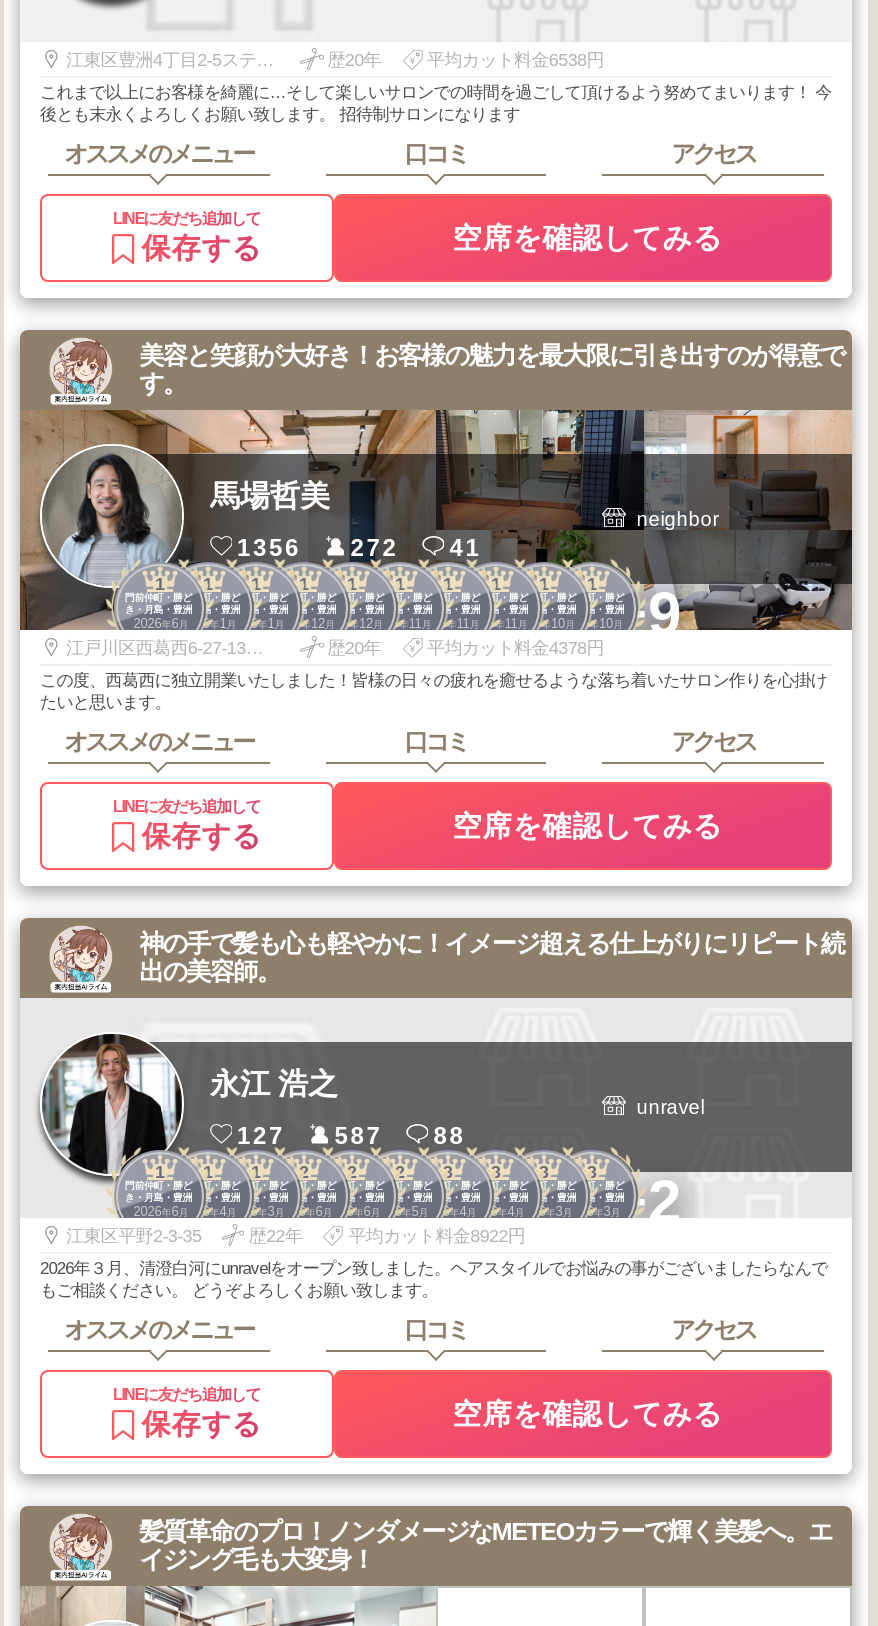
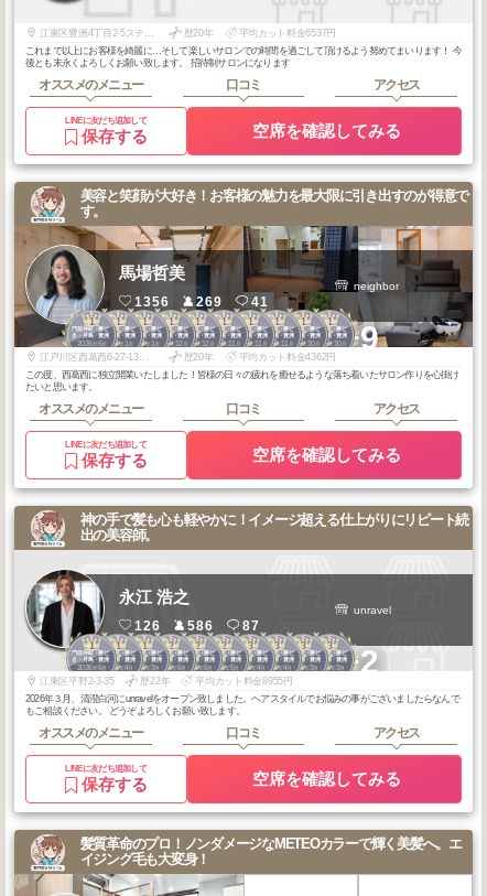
- 平均カット料金6538円
+ 平均カット料金6537円

- 1356 272 41
+ 1356 269 41

- 平均カット料金4378円
+ 平均カット料金4362円

- 127
+ 126

- 587
+ 586

- 88
+ 87

- 平均カット料金8922円
+ 平均カット料金8955円
